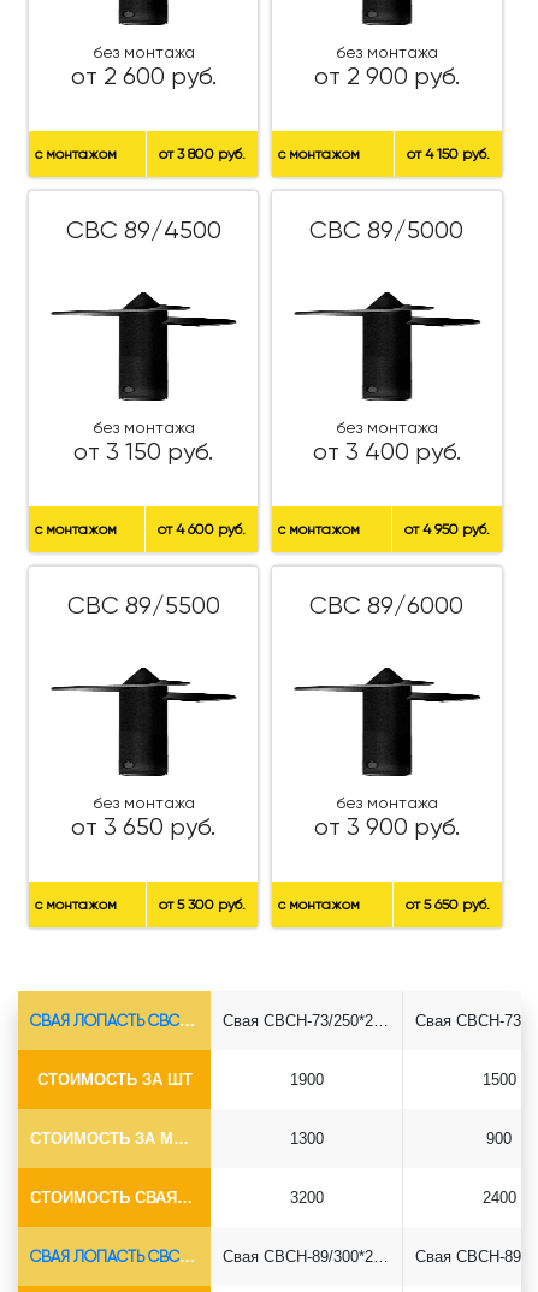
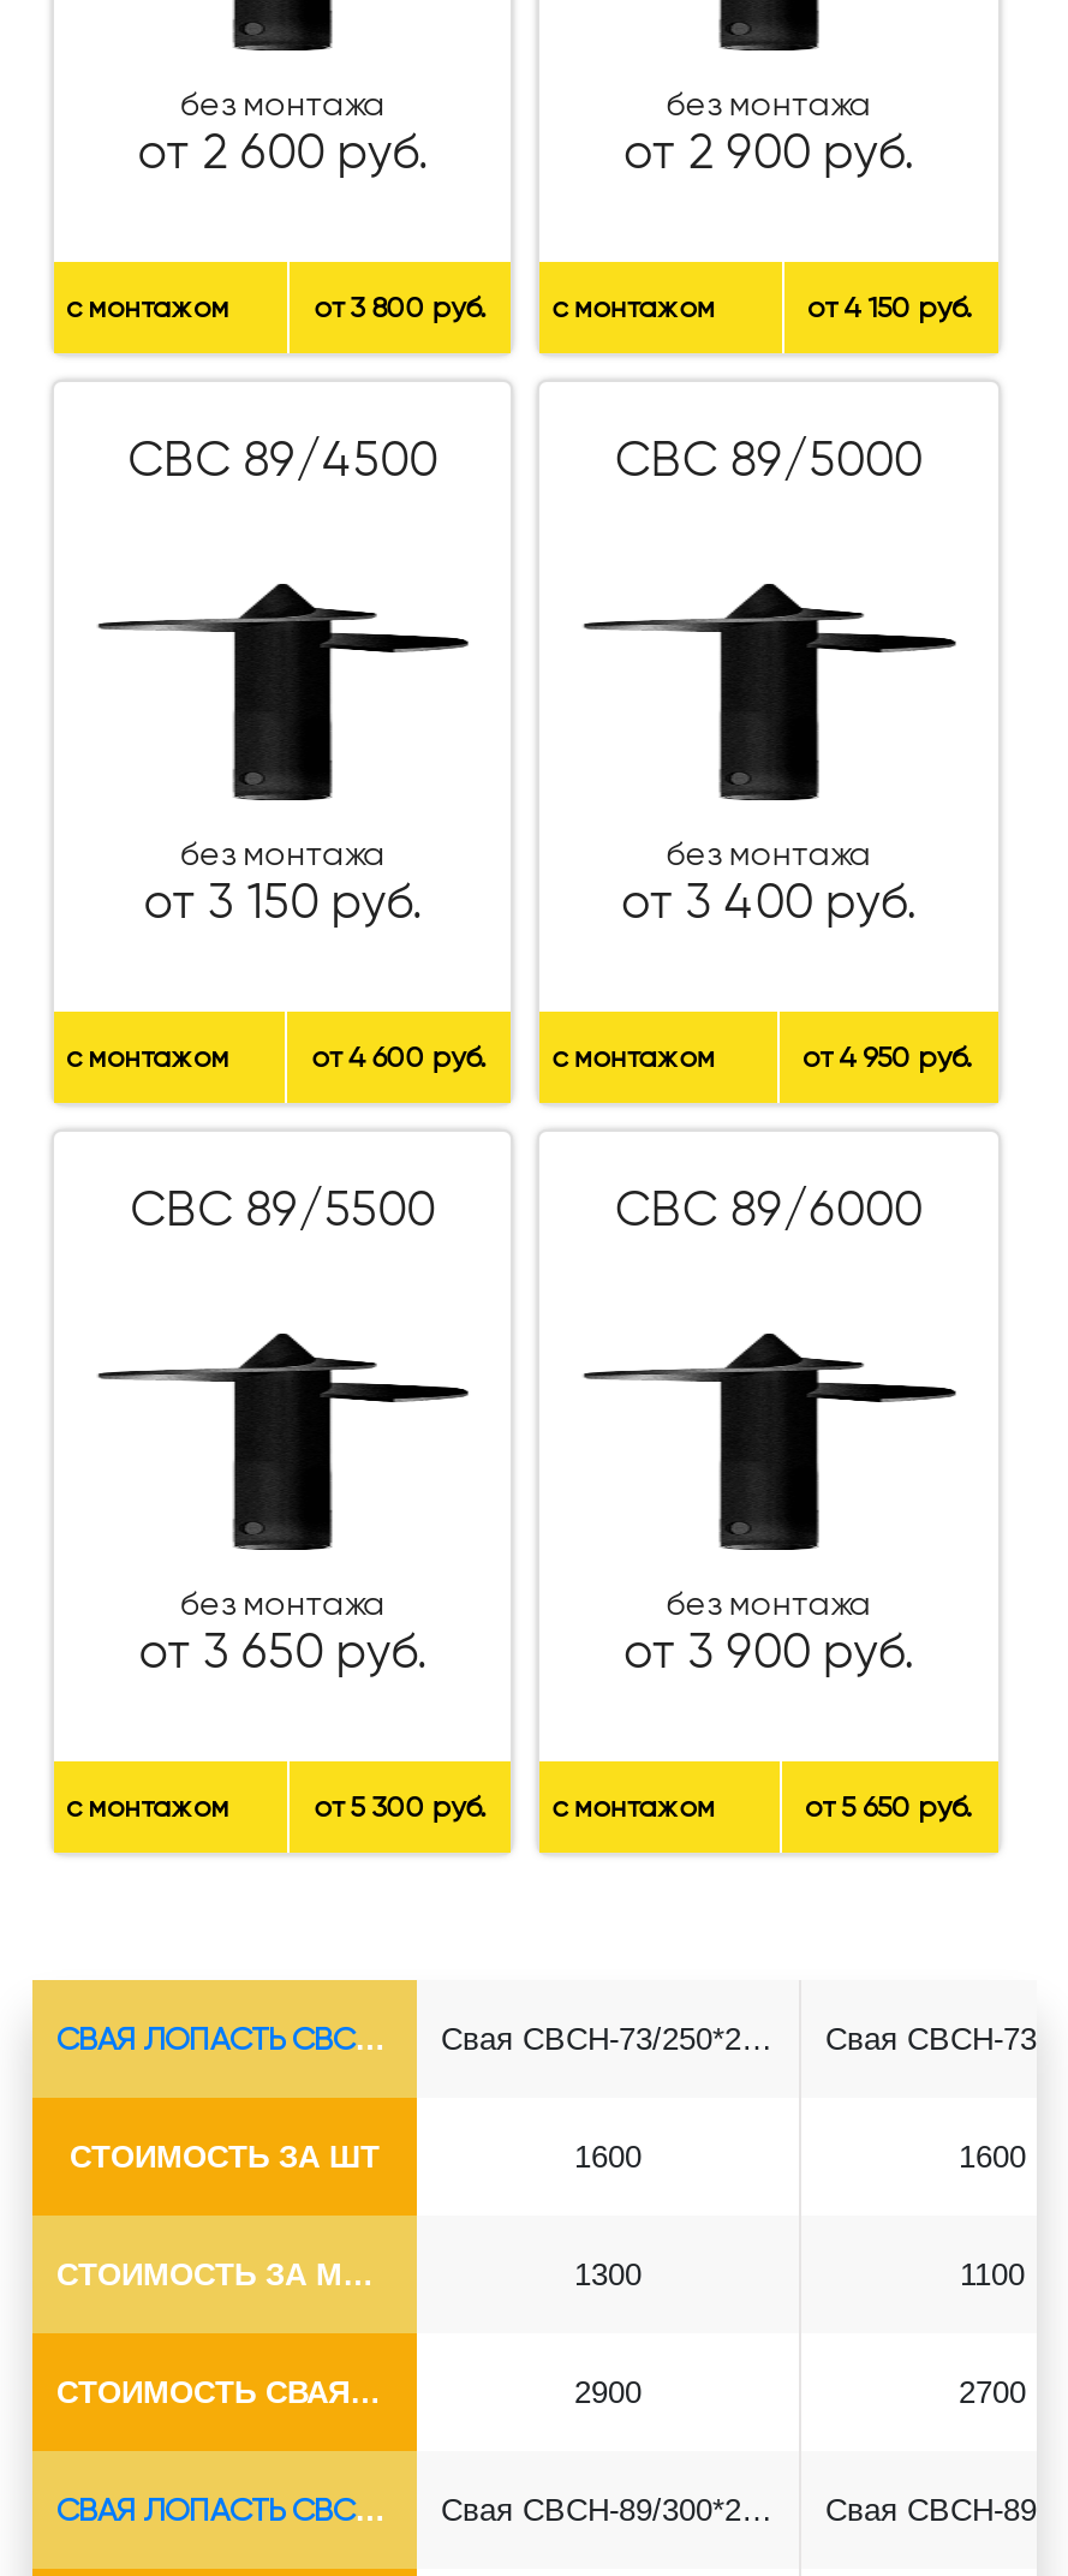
- 1900
+ 1600

- 1500
+ 1600

- 900
+ 1100

- 3200
+ 2900

- 2400
+ 2700
